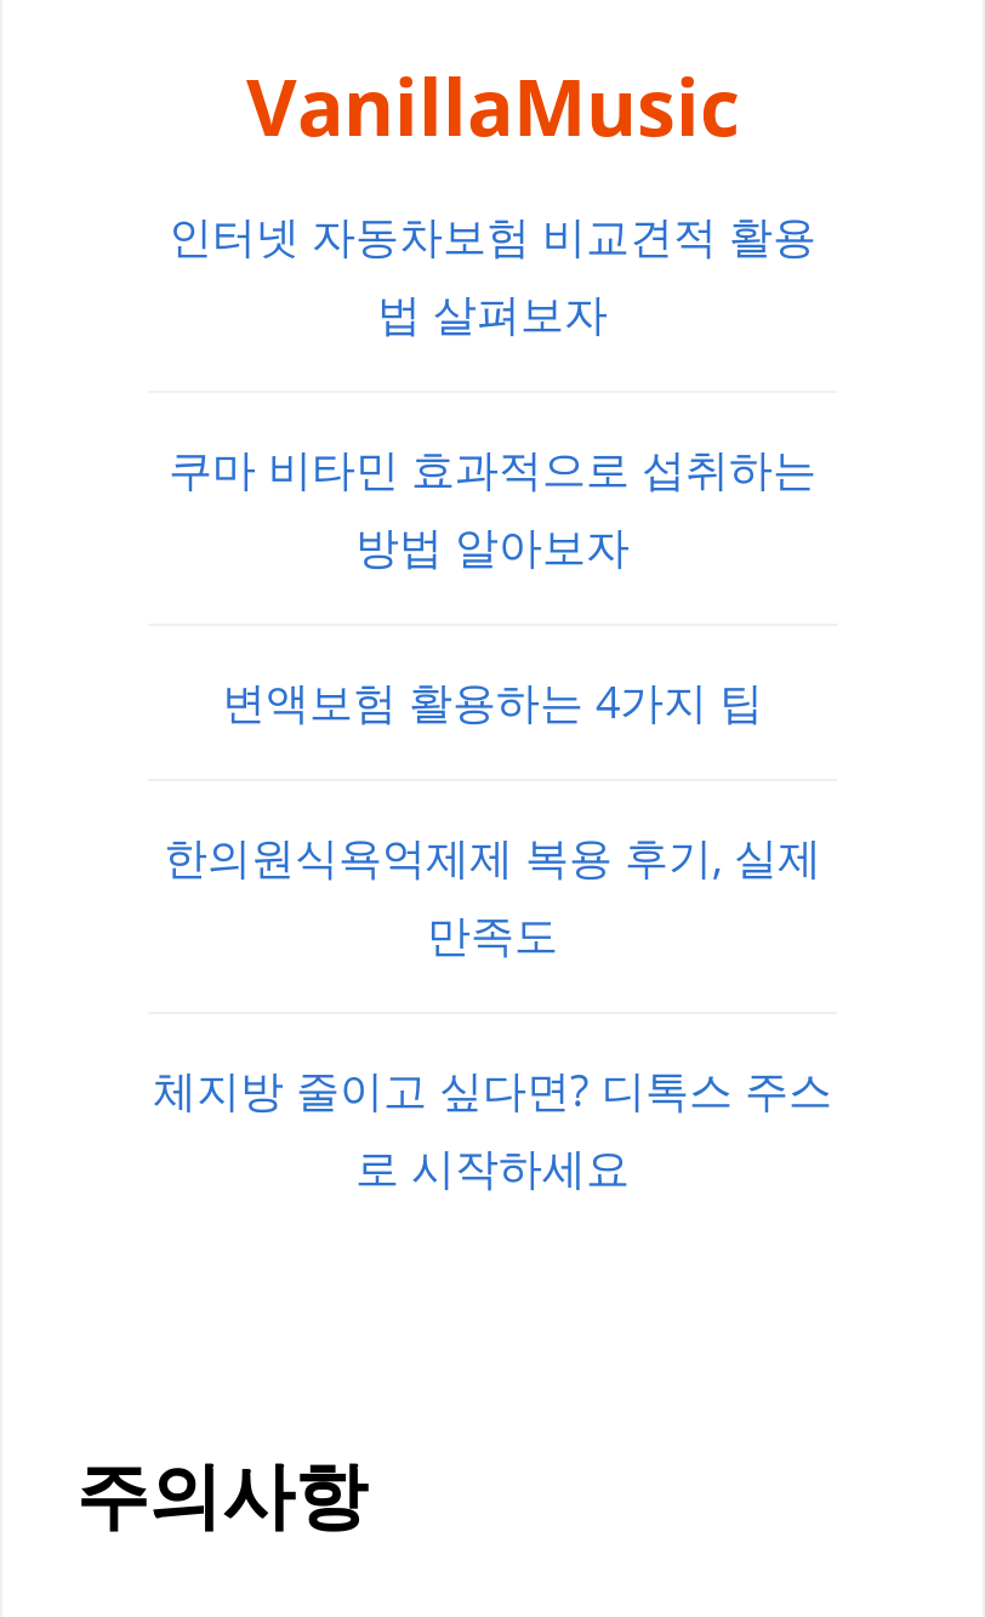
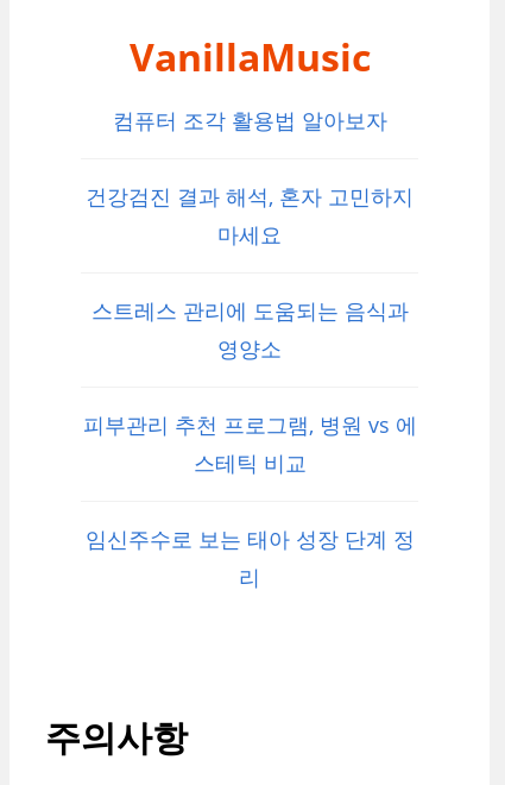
- 인터넷 자동차보험 비교견적 활용
- 법 살펴보자
+ 컴퓨터 조각 활용법 알아보자

- 쿠마 비타민 효과적으로 섭취하는
- 방법 알아보자
+ 건강검진 결과 해석, 혼자 고민하지
+ 마세요

- 변액보험 활용하는 4가지 팁
+ 스트레스 관리에 도움되는 음식과
+ 영양소

- 한의원식욕억제제 복용 후기, 실제
- 만족도
+ 피부관리 추천 프로그램, 병원 vs 에
+ 스테틱 비교

- 체지방 줄이고 싶다면? 디톡스 주스
- 로 시작하세요
+ 임신주수로 보는 태아 성장 단계 정
+ 리
